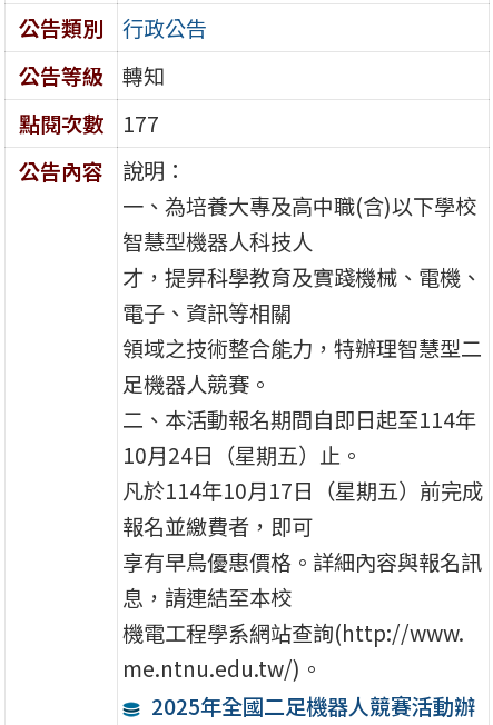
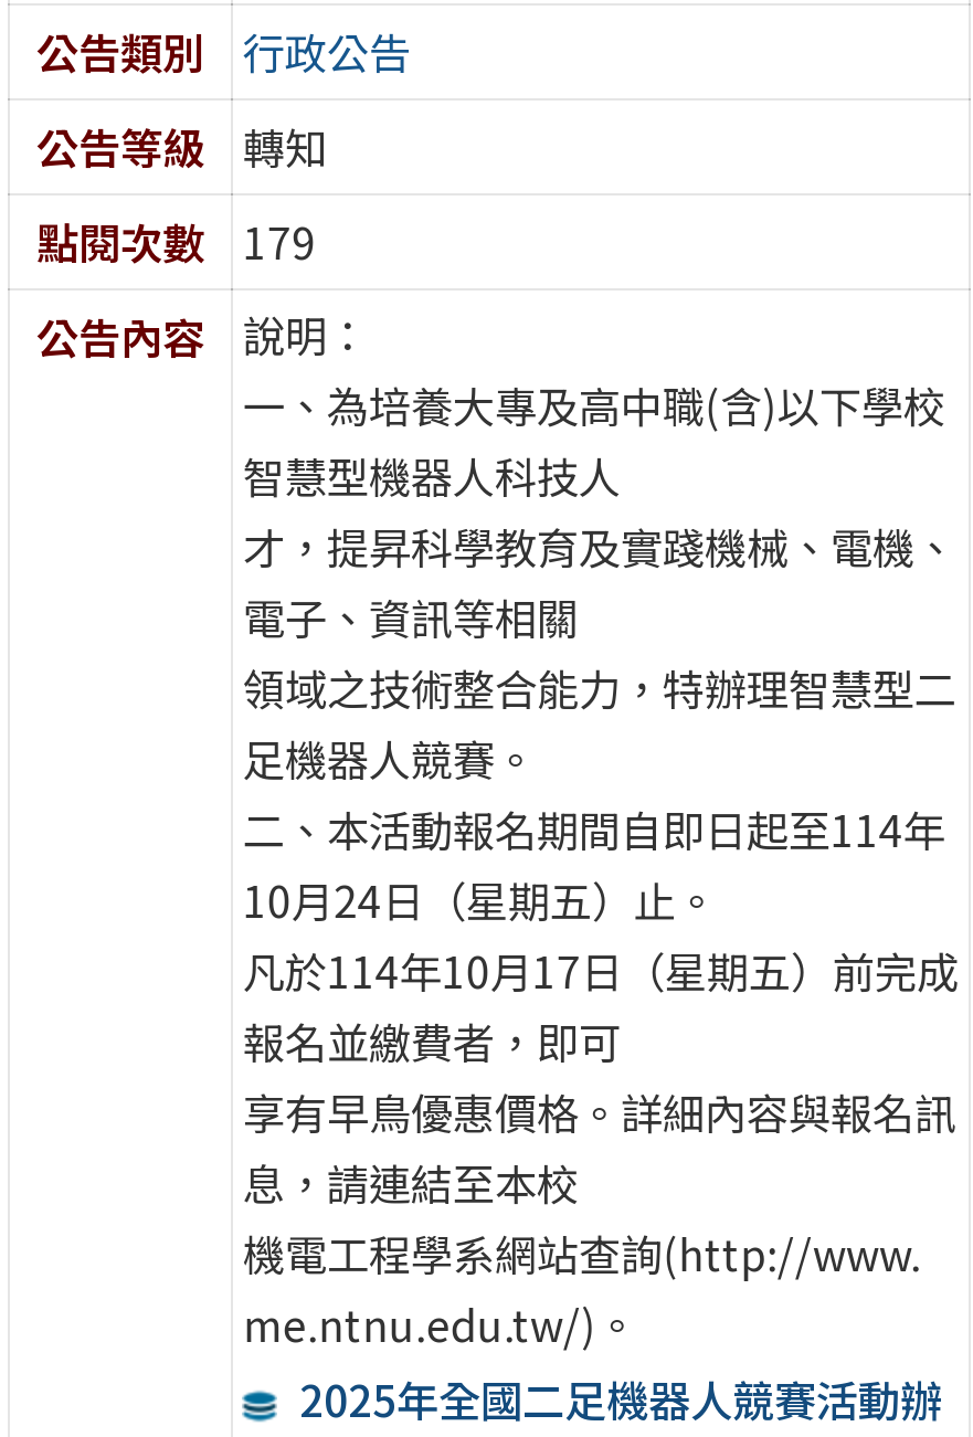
- 點閱次數 177
+ 點閱次數 179
